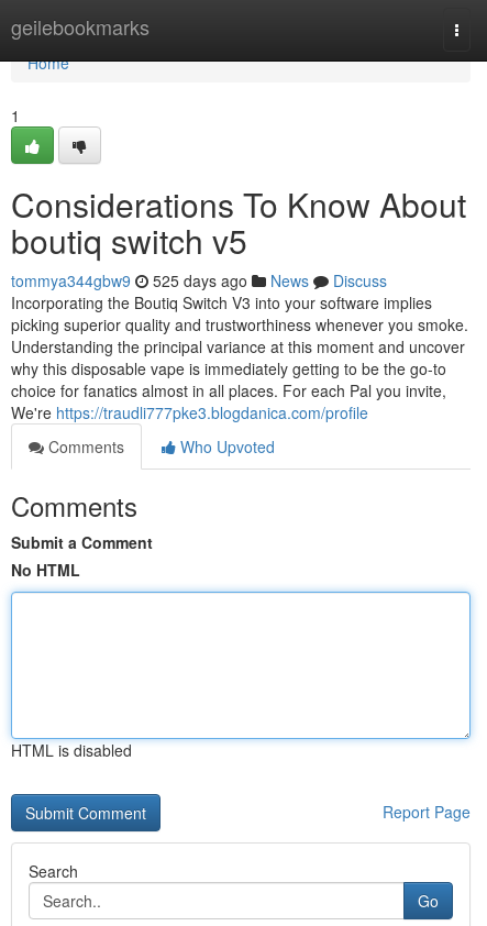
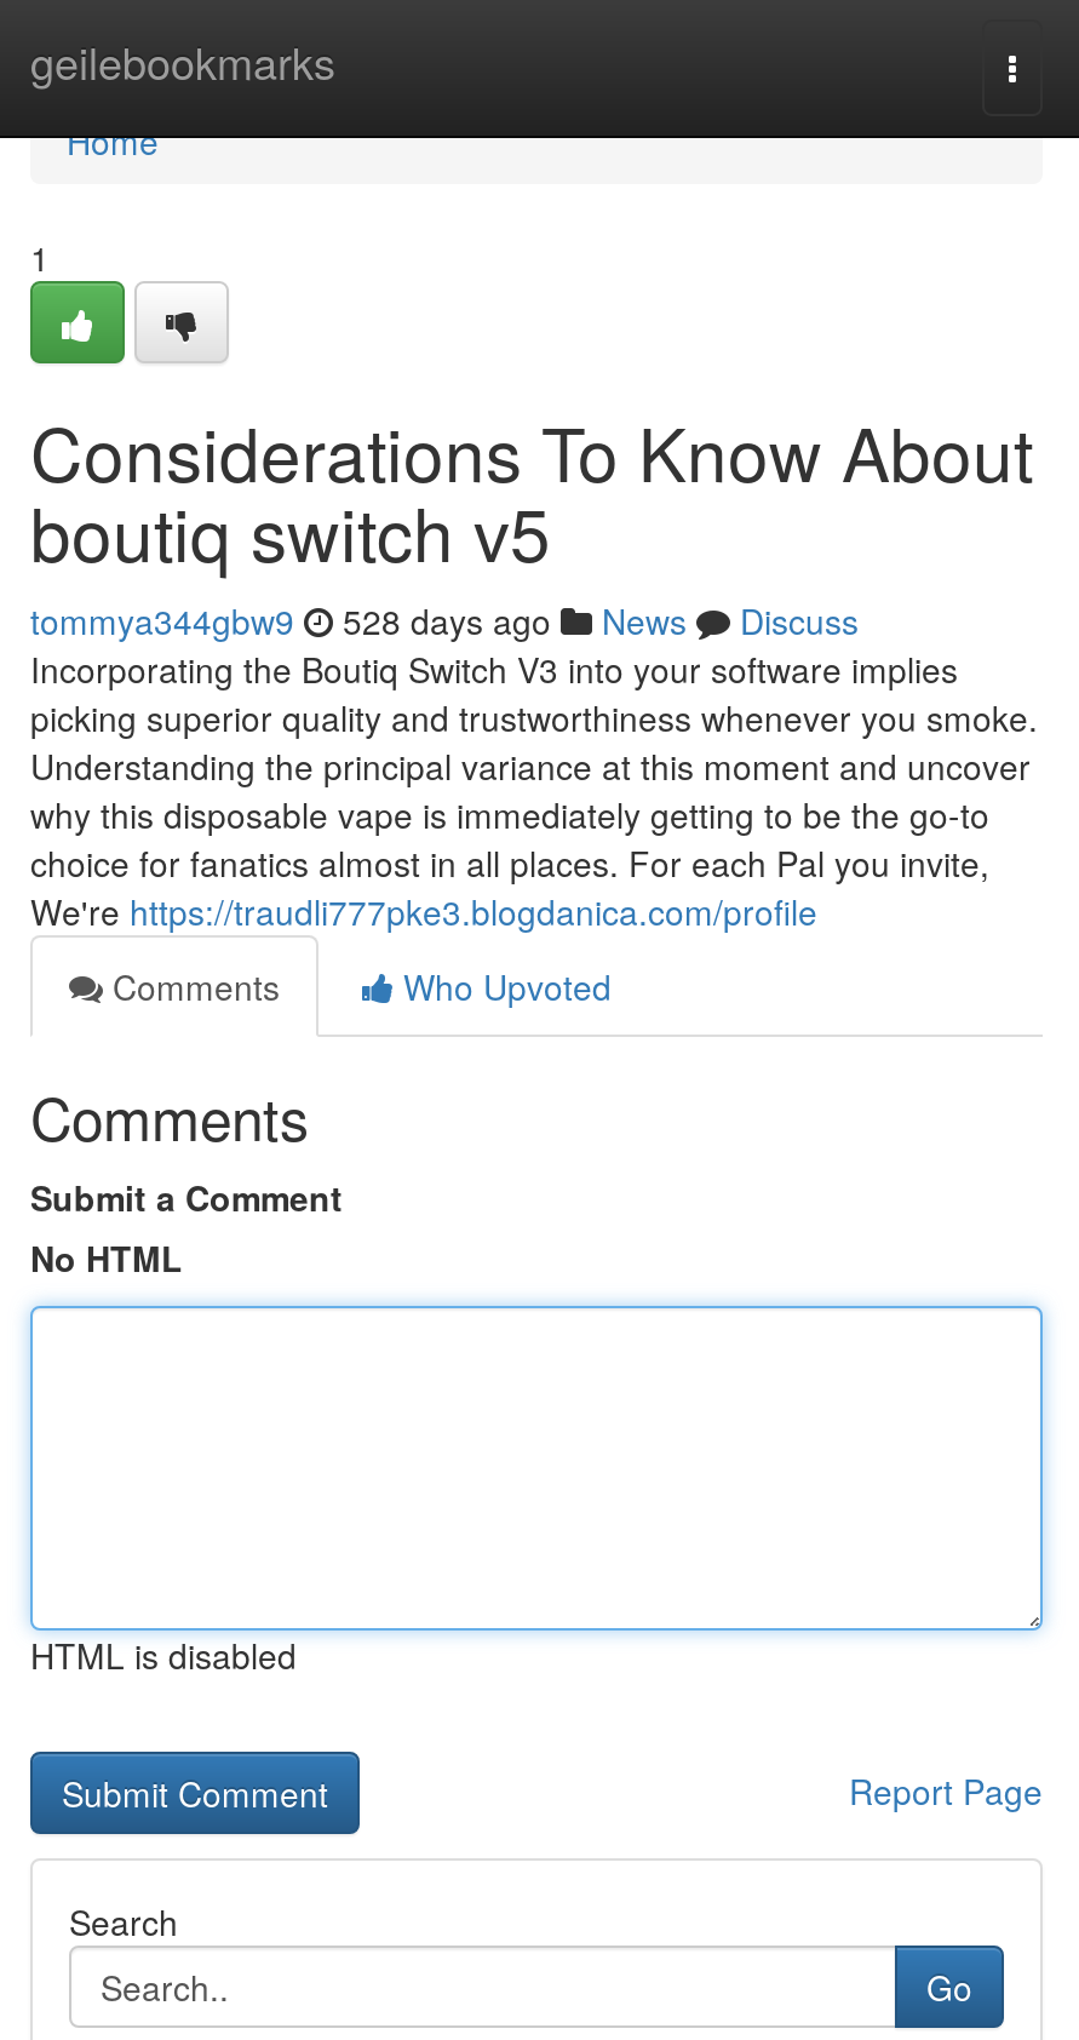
- tommya344gbw9 525 days ago News Discuss
+ tommya344gbw9 528 days ago News Discuss
